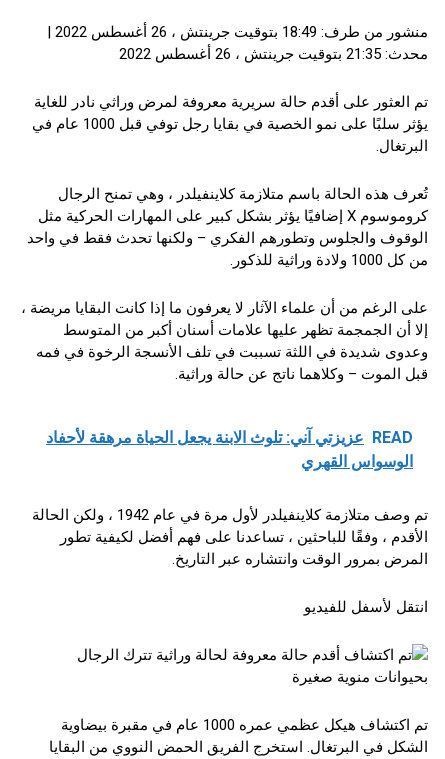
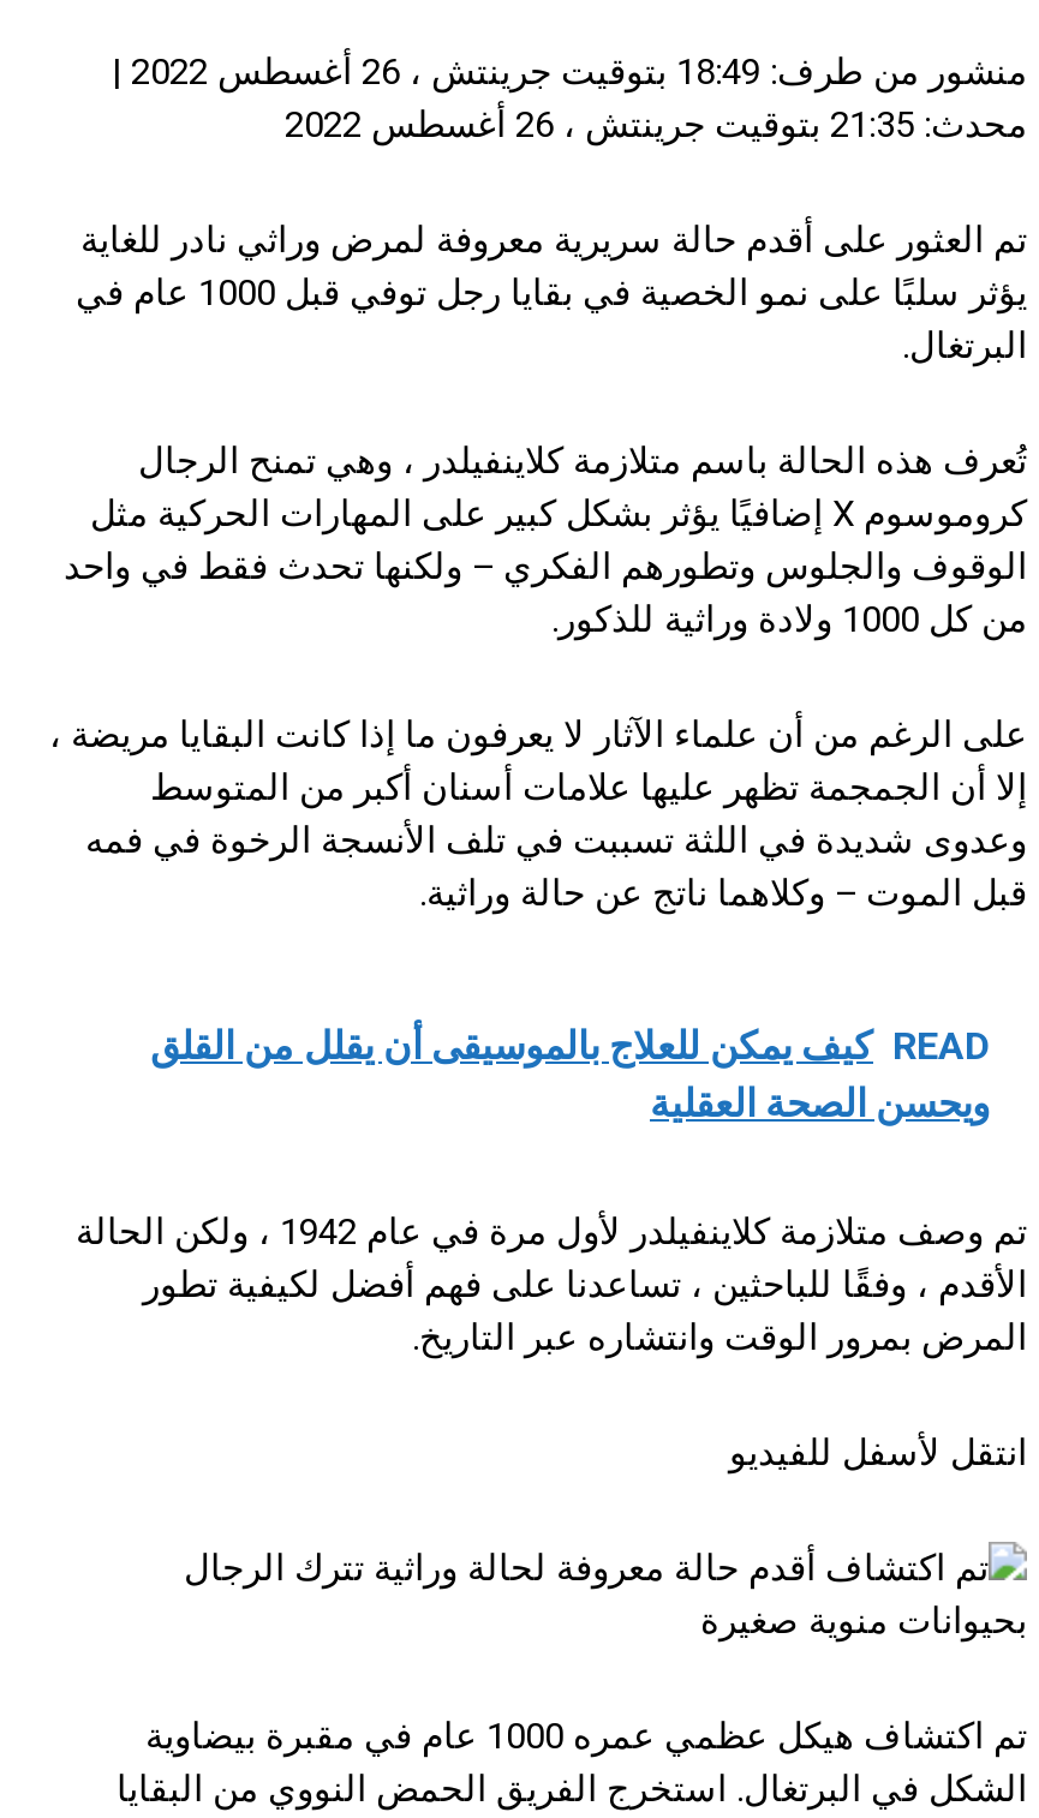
- READ عزيزتي آني: تلوث الابنة يجعل الحياة مرهقة لأحفاد
- الوسواس القهري
+ READ كيف يمكن للعلاج بالموسيقى أن يقلل من القلق
+ ويحسن الصحة العقلية
